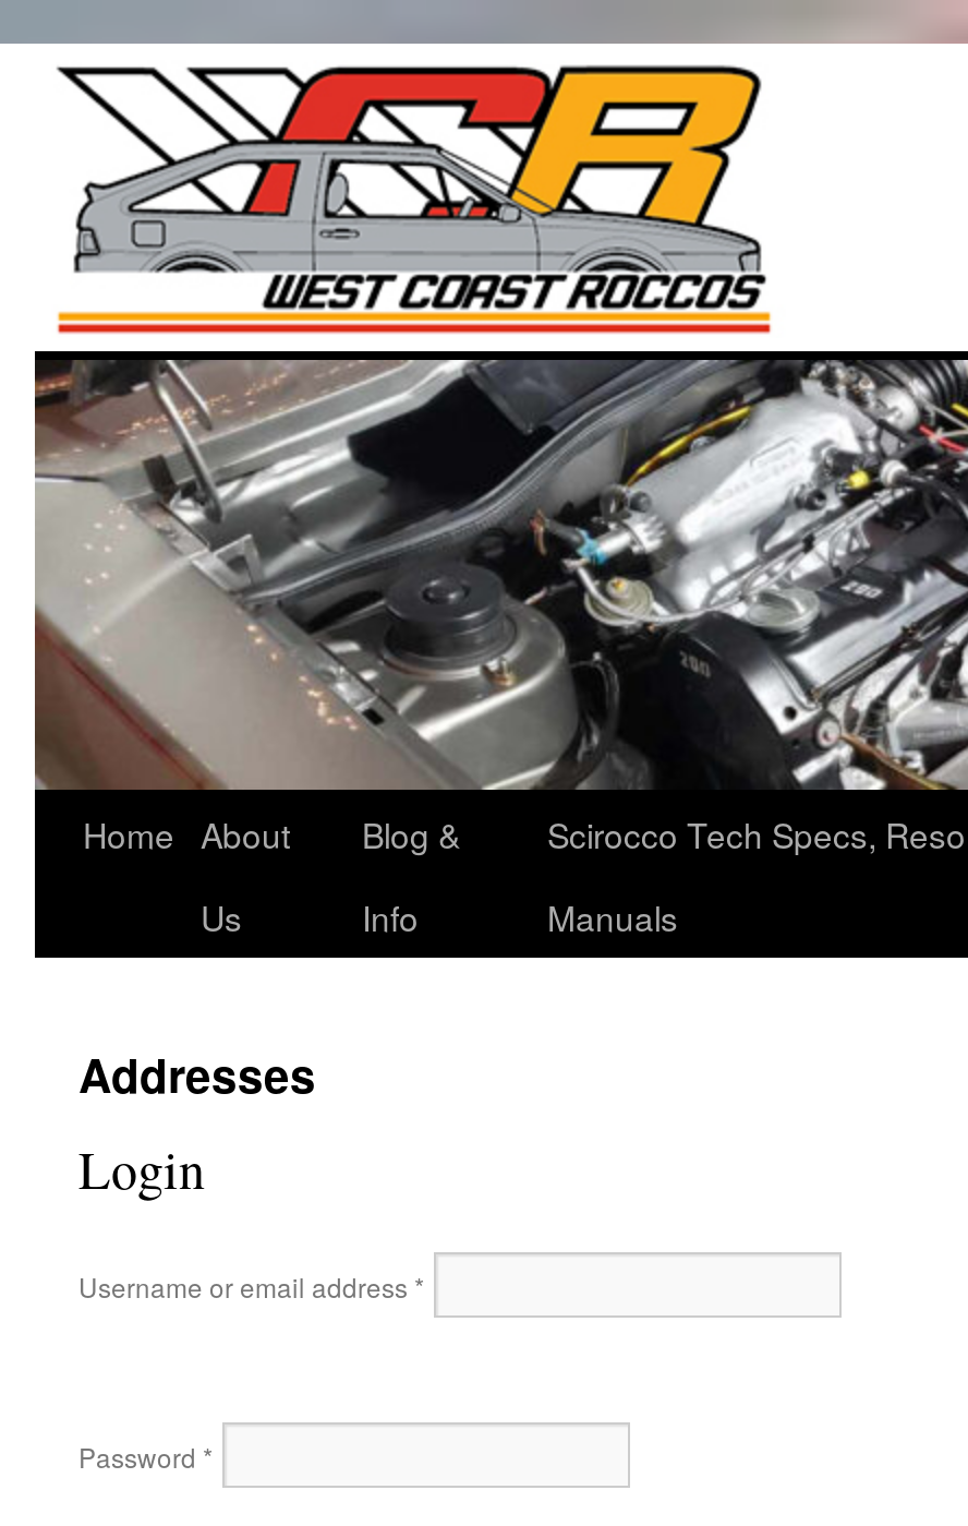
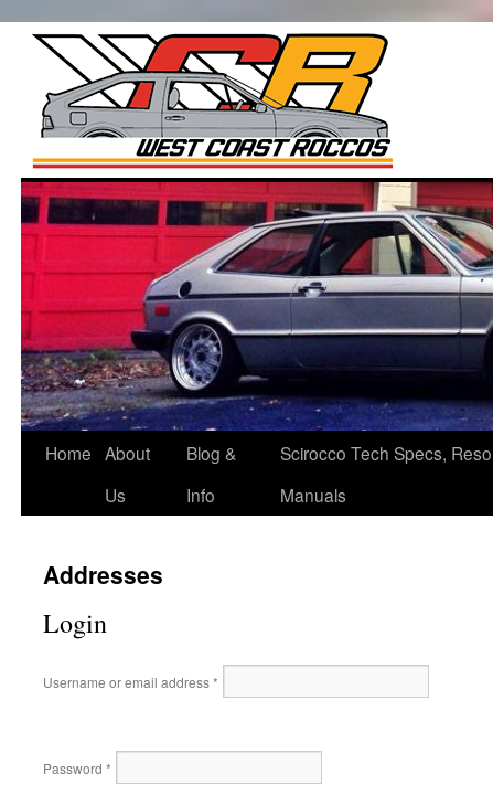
- [image]
+ [image]
